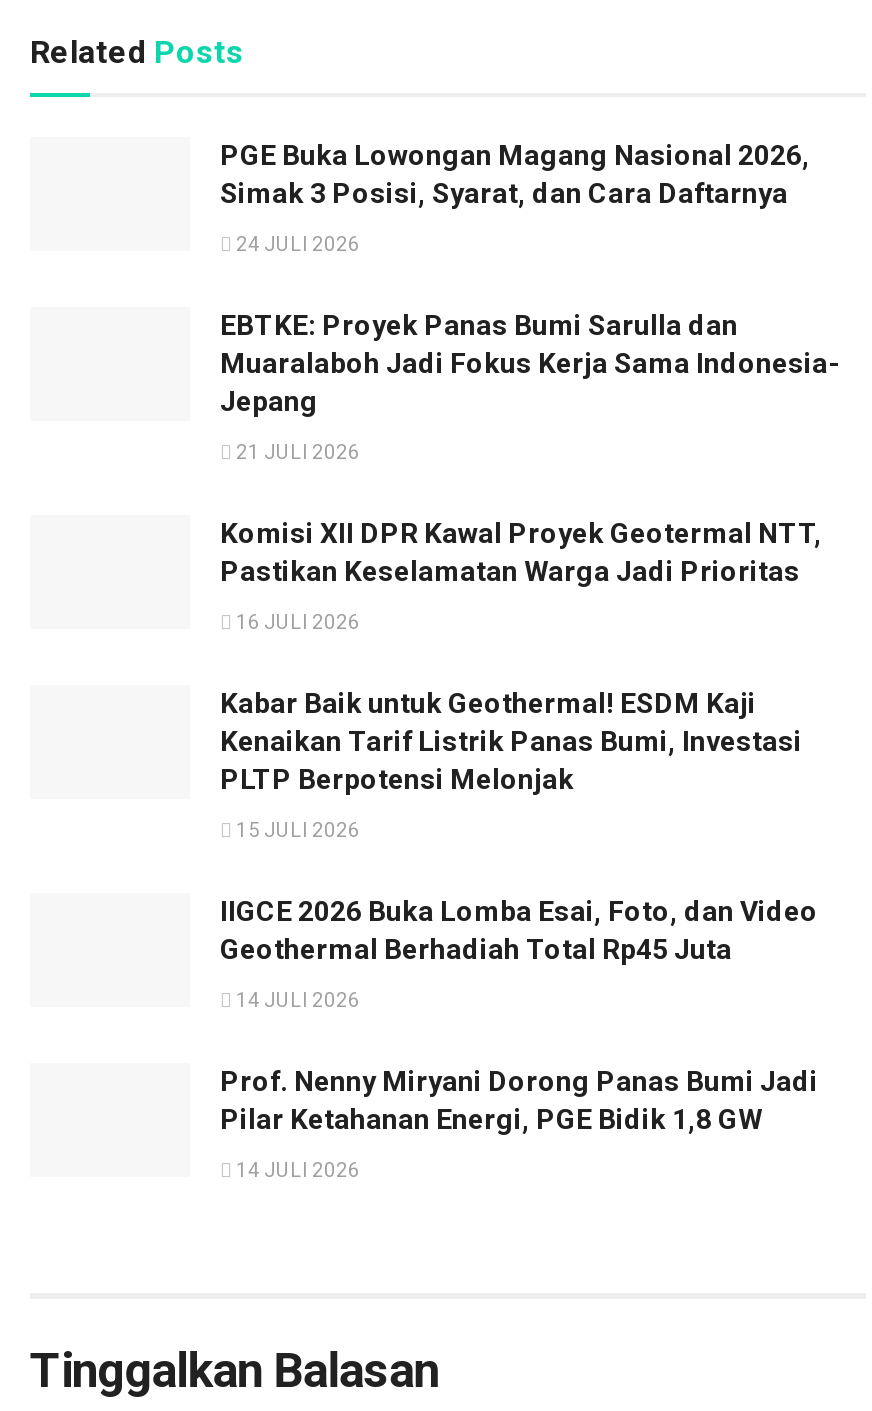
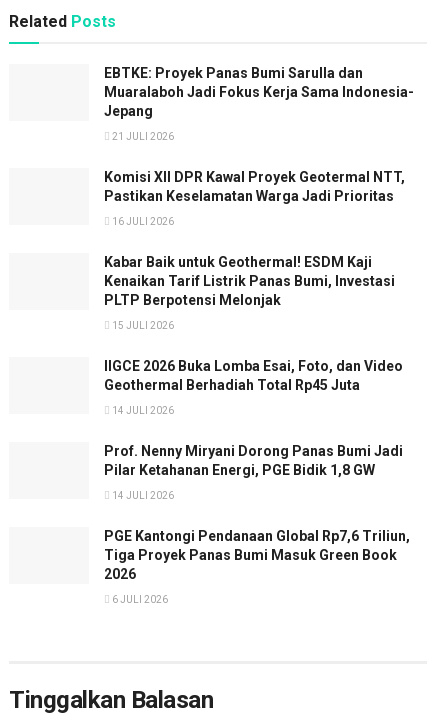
- PGE Buka Lowongan Magang Nasional 2026,
- Simak 3 Posisi, Syarat, dan Cara Daftarnya
- 24 JULI 2026

moved up: EBTKE: Proyek Panas Bumi Sarulla dan | Muaralaboh Jadi Fokus Kerja Sama Indonesia- | Jepang | ... | Pilar Ketahanan Energi, PGE Bidik 1,8 GW | 14 JULI 2026

+ PGE Kantongi Pendanaan Global Rp7,6 Triliun,
+ Tiga Proyek Panas Bumi Masuk Green Book
+ 2026
+ 6 JULI 2026
